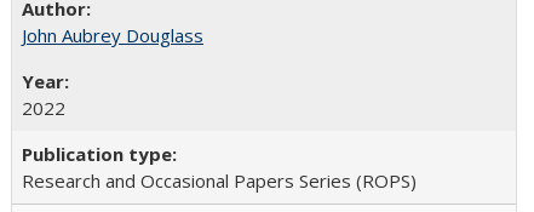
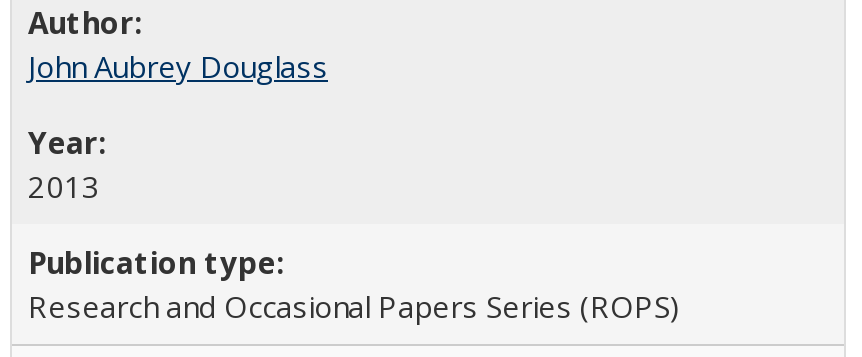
- 2022
+ 2013
